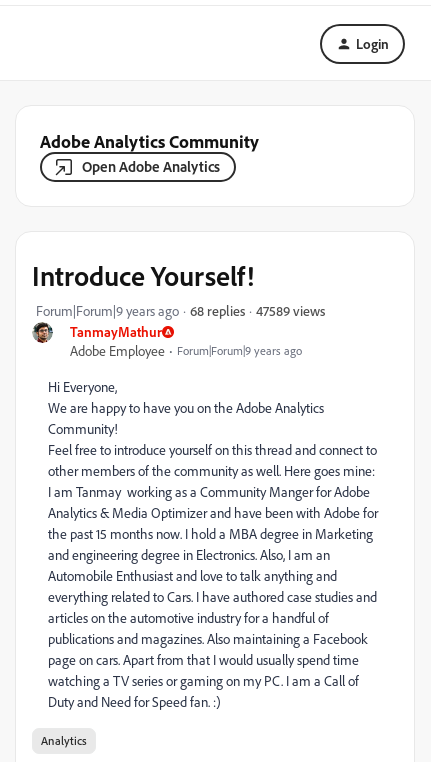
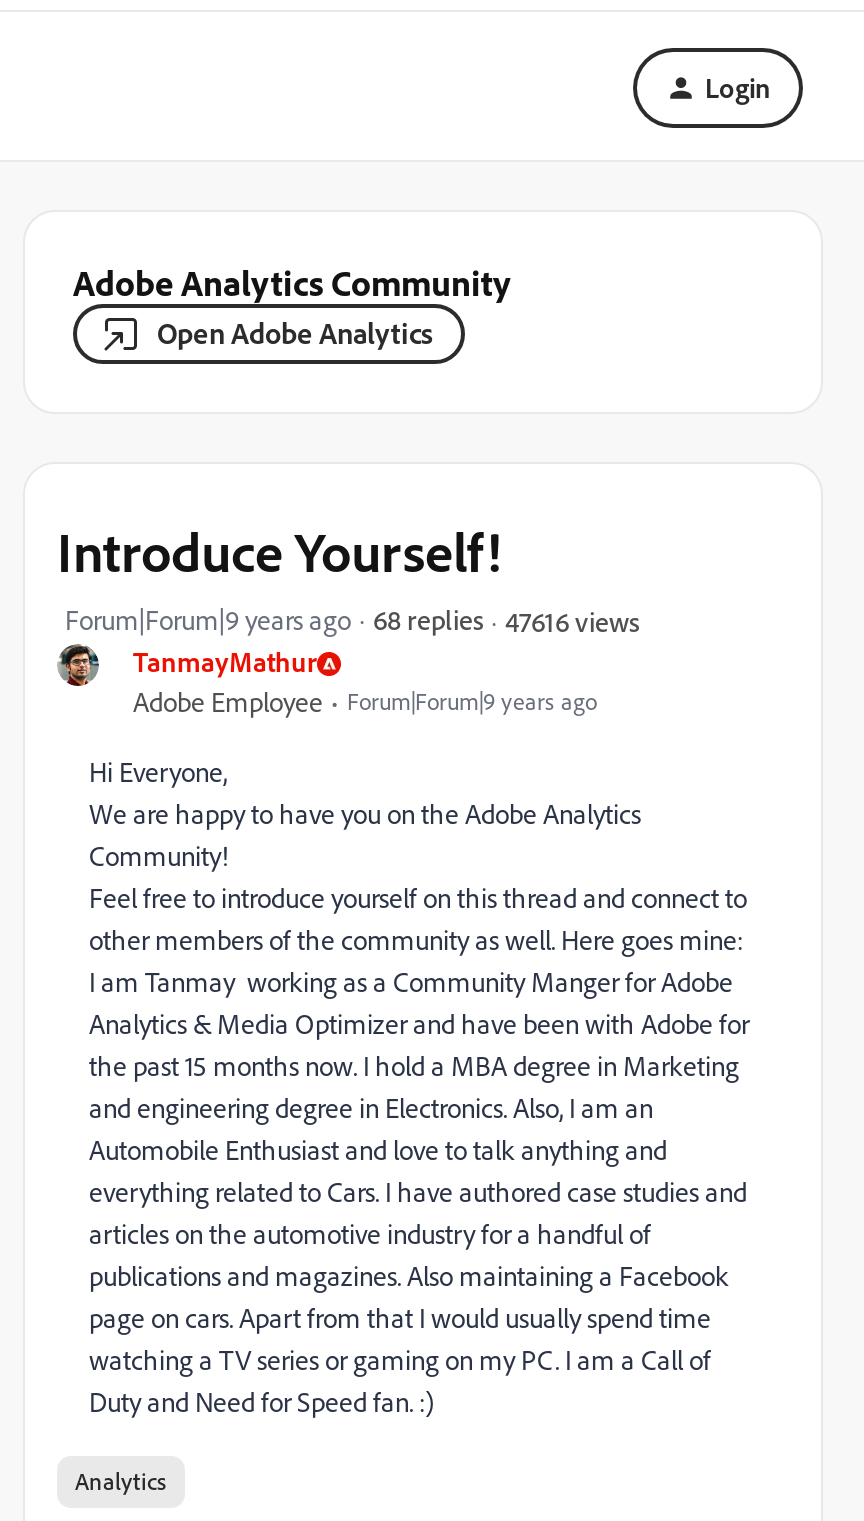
- 47589 views
+ 47616 views
